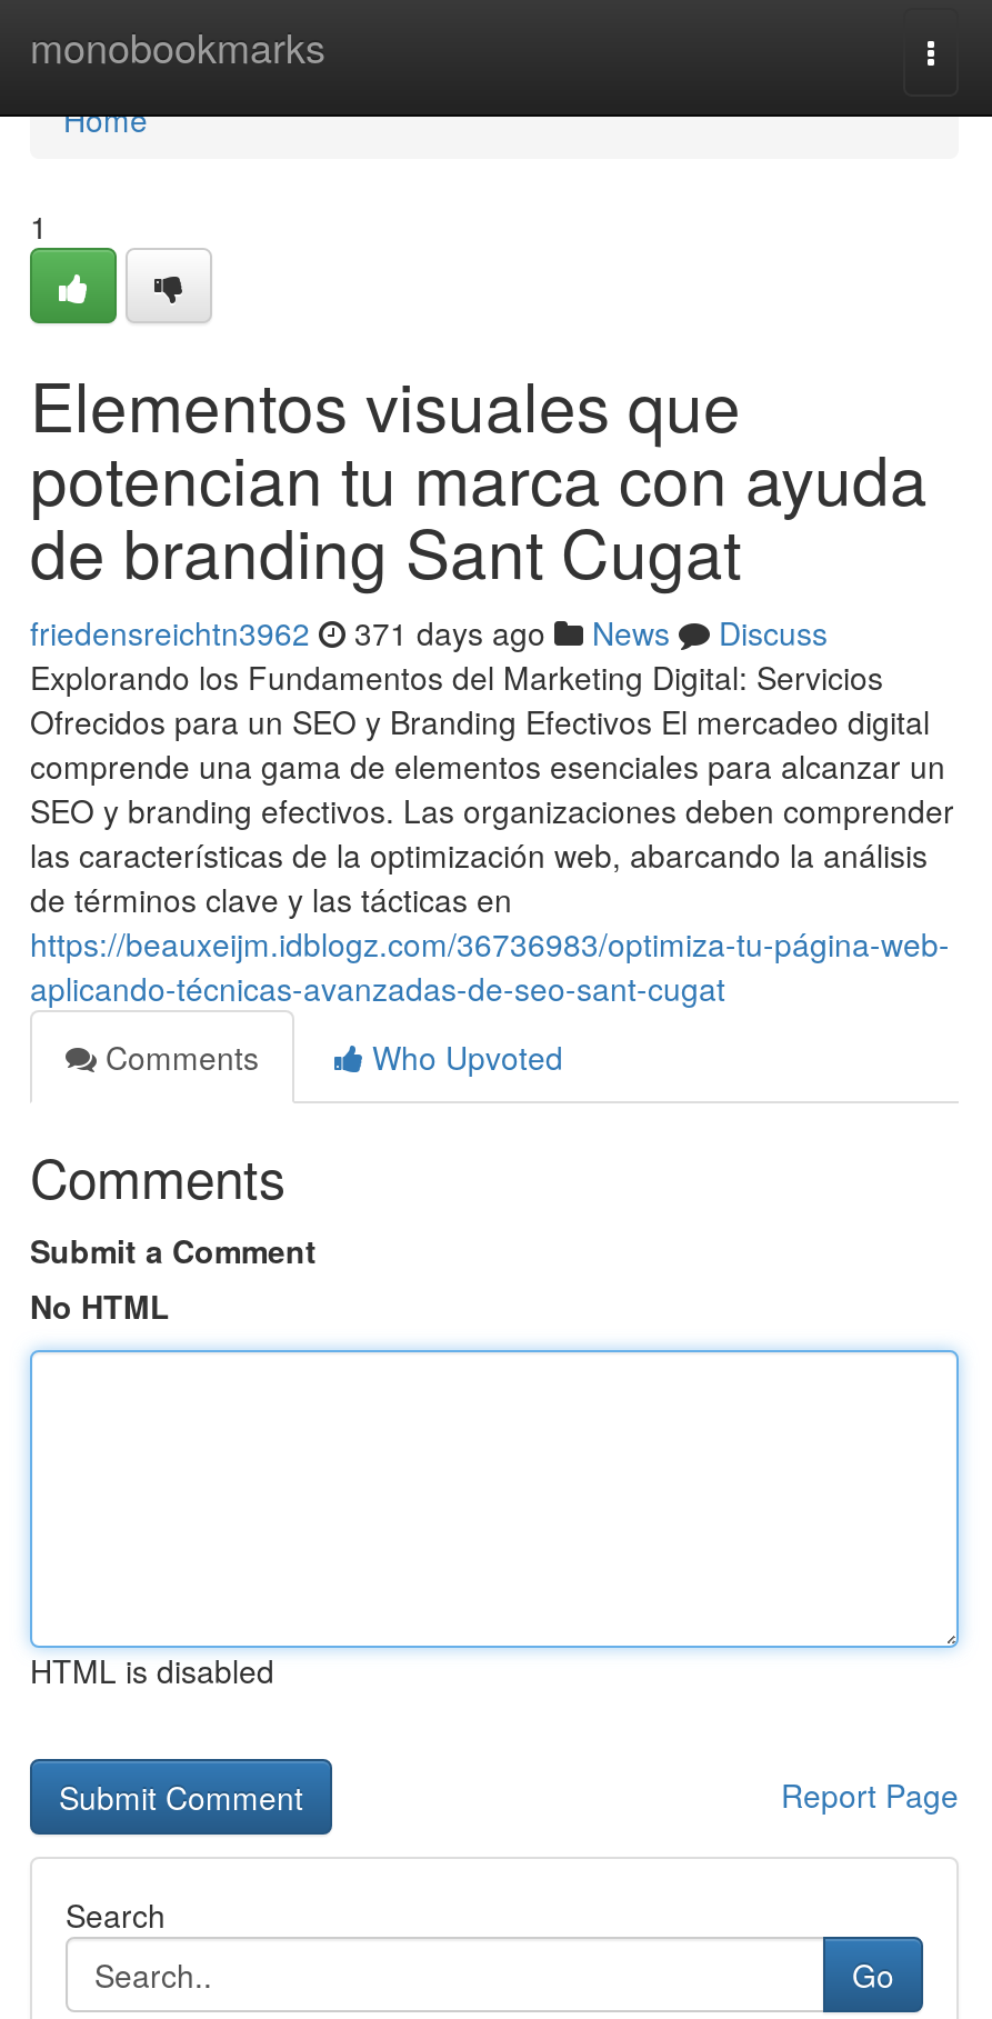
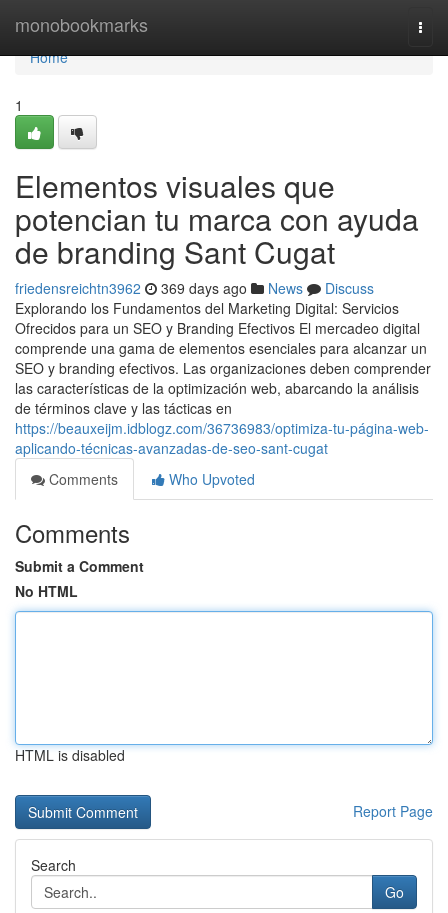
- friedensreichtn3962 371 days ago News Discuss
+ friedensreichtn3962 369 days ago News Discuss
